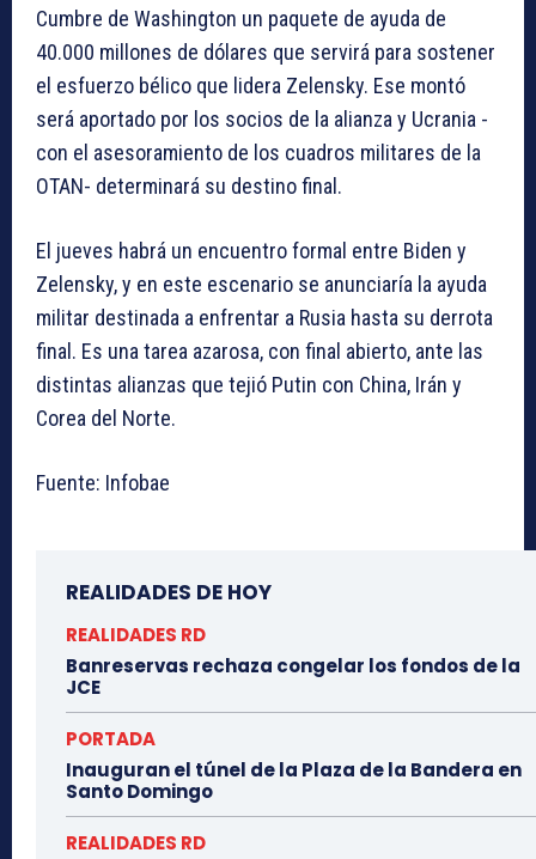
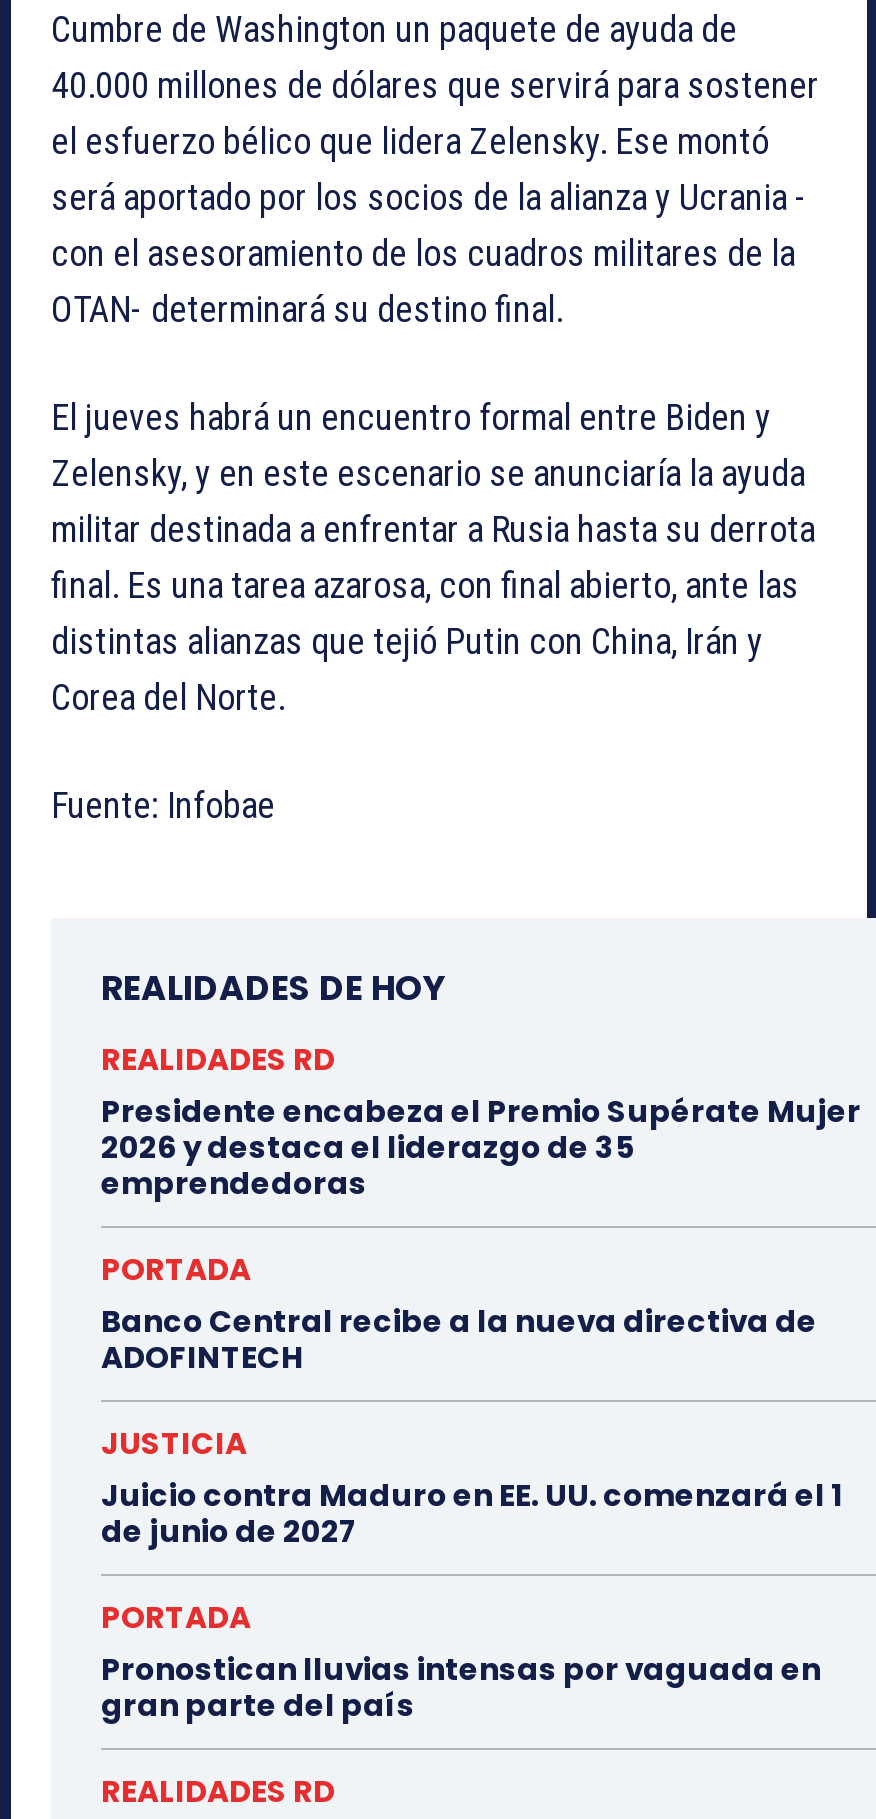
- Banreservas rechaza congelar los fondos de la
- JCE
+ Presidente encabeza el Premio Supérate Mujer
+ 2026 y destaca el liderazgo de 35
+ emprendedoras

- Inauguran el túnel de la Plaza de la Bandera en
- Santo Domingo
+ Banco Central recibe a la nueva directiva de
+ ADOFINTECH
+ JUSTICIA
+ Juicio contra Maduro en EE. UU. comenzará el 1
+ de junio de 2027
+ PORTADA
+ Pronostican lluvias intensas por vaguada en
+ gran parte del país
